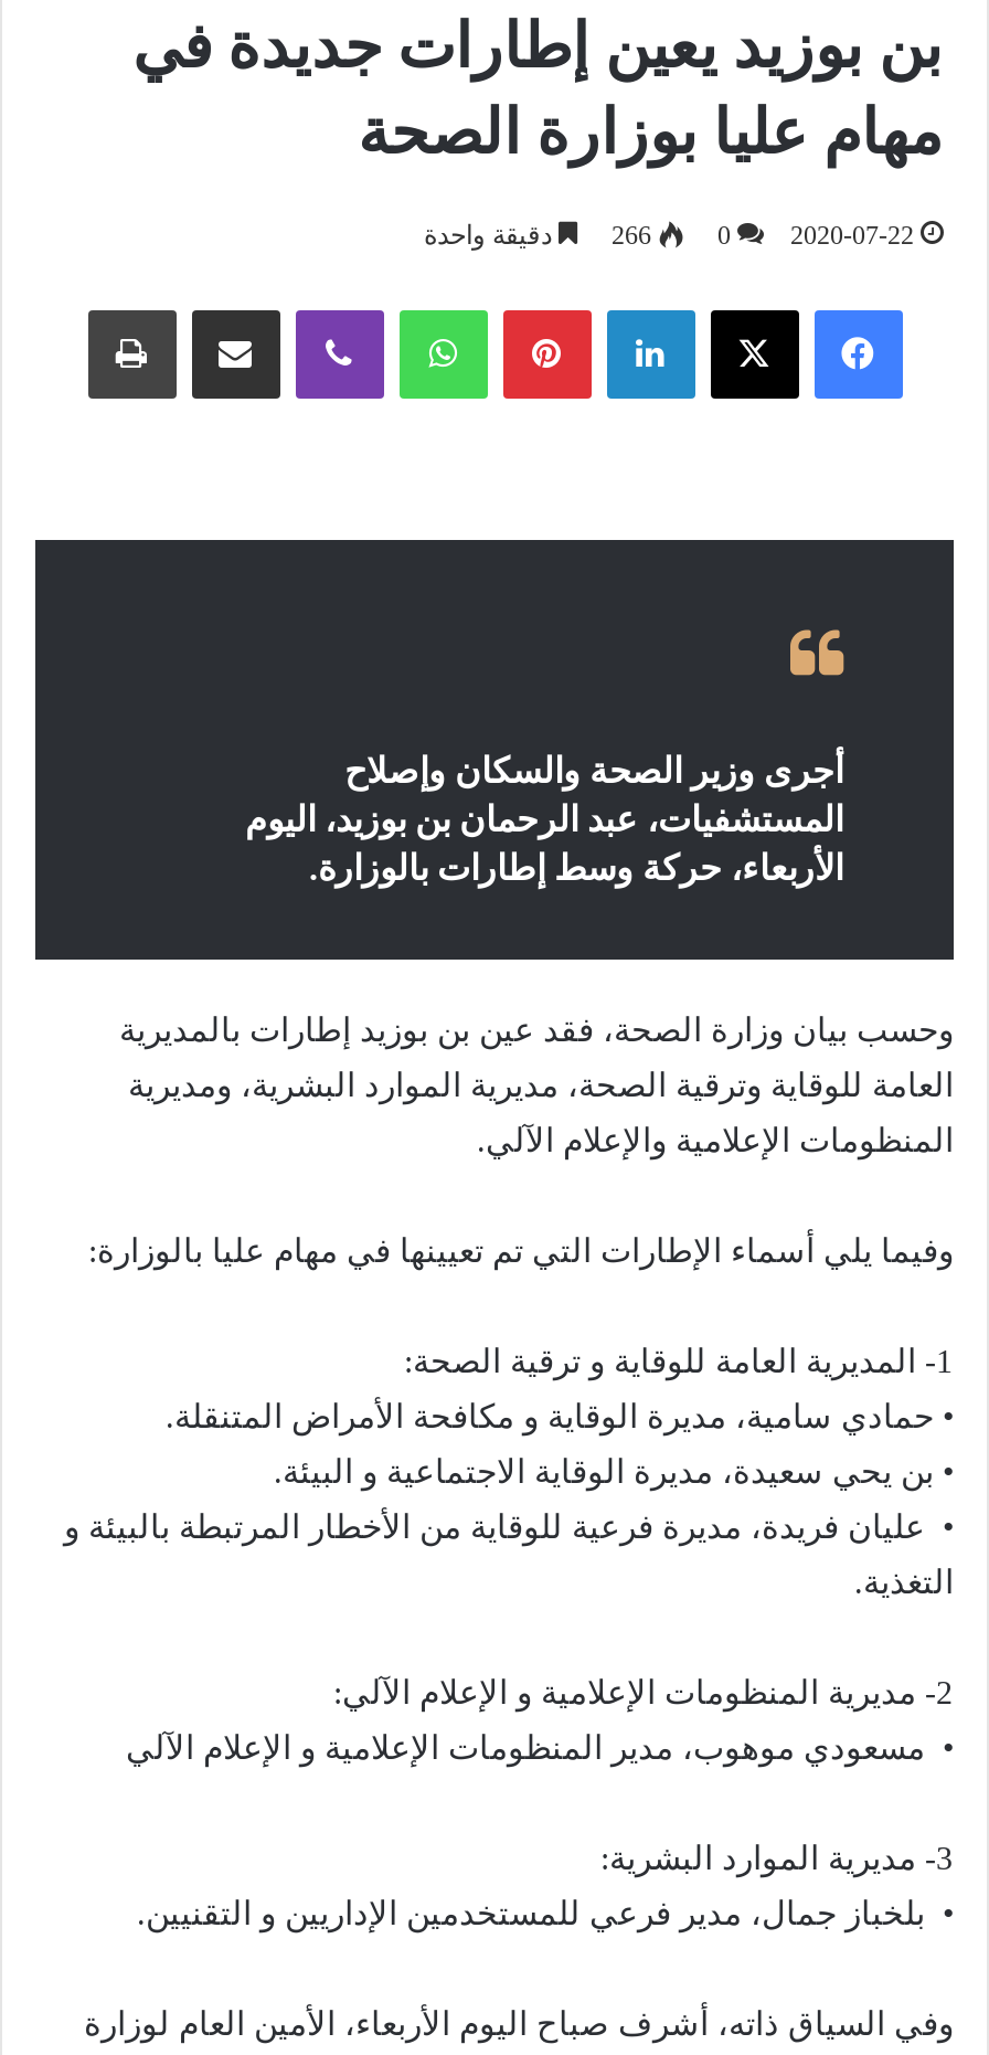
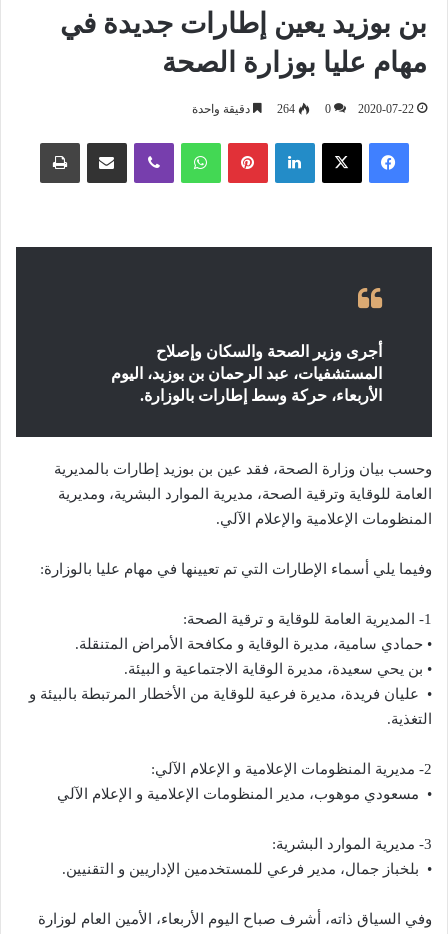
- 266 دقيقة واحدة
+ 264 دقيقة واحدة
